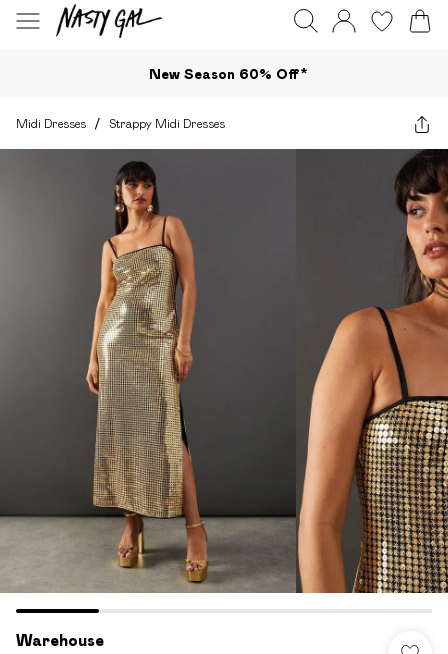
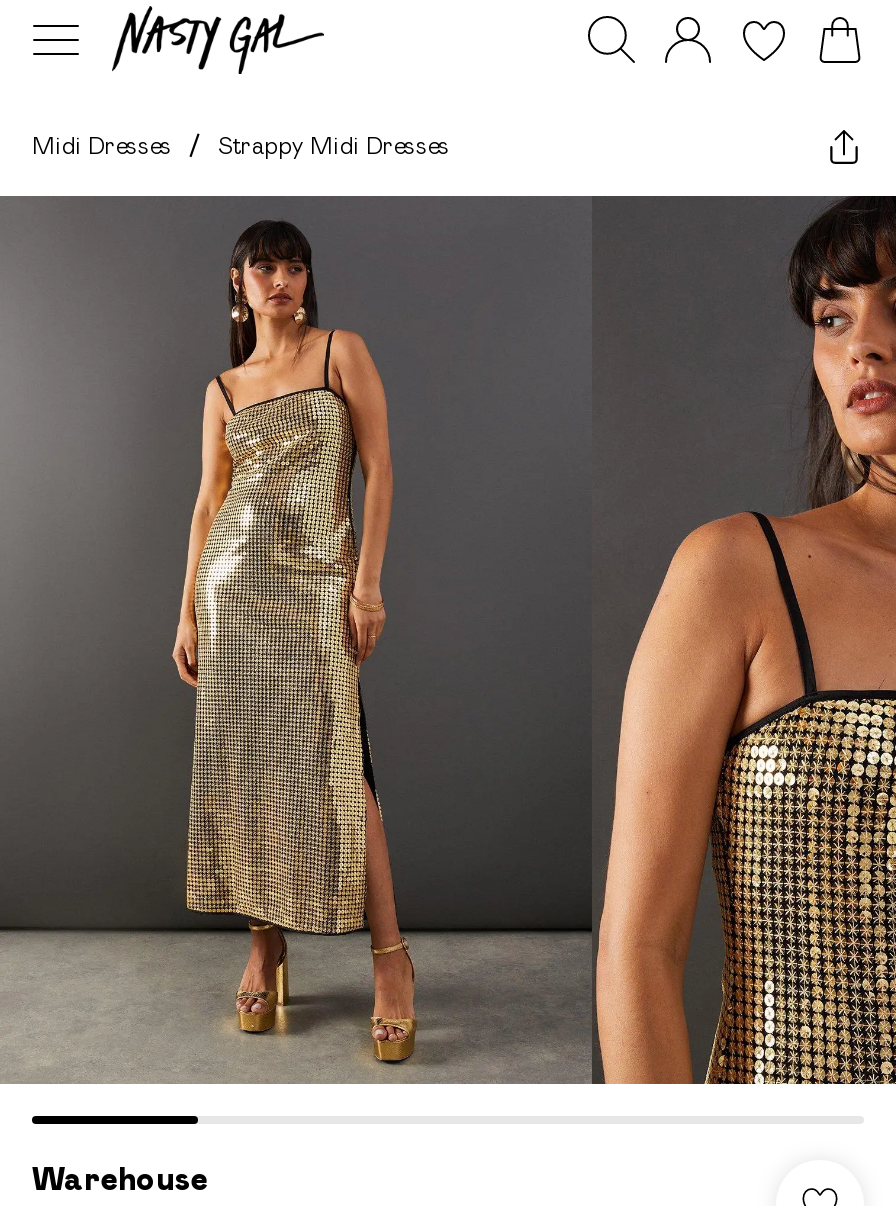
- New Season 60% Off*
